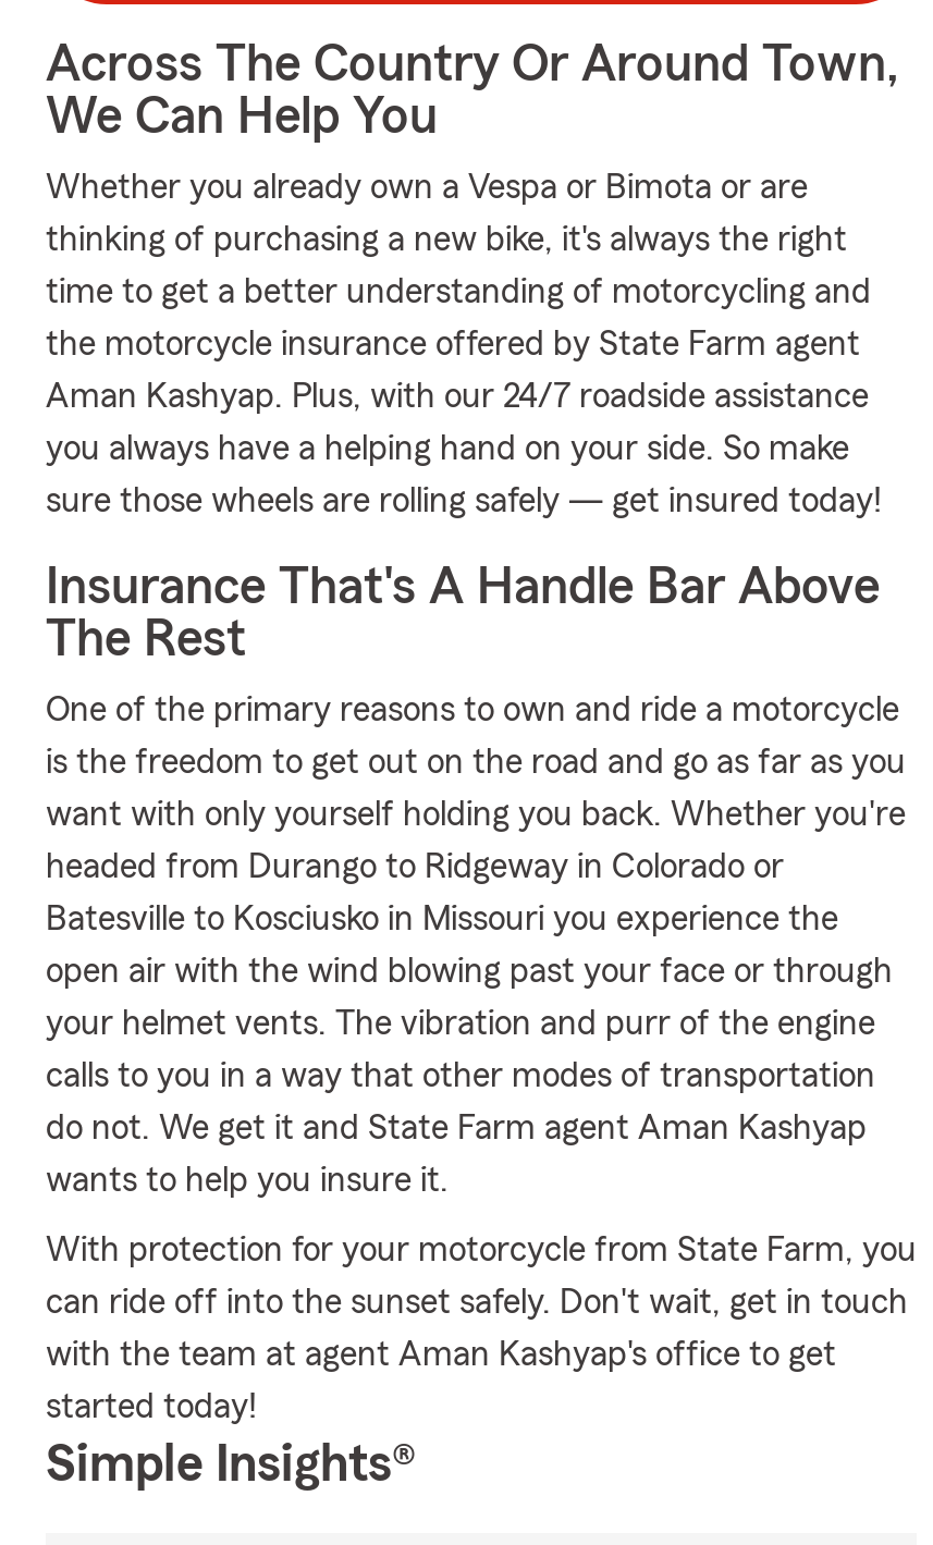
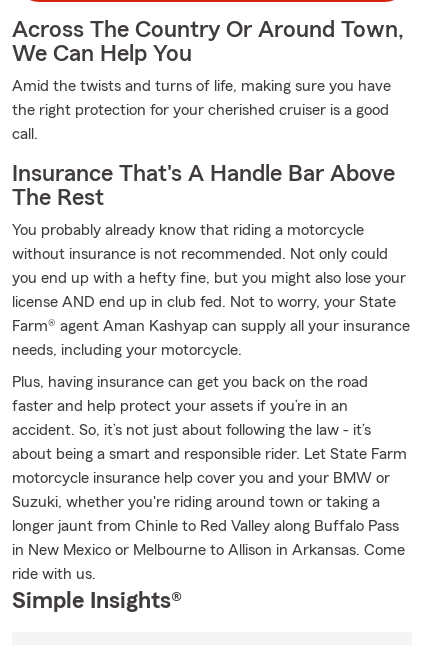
- Whether you already own a Vespa or Bimota or are
- thinking of purchasing a new bike, it's always the right
- time to get a better understanding of motorcycling and
- the motorcycle insurance offered by State Farm agent
- Aman Kashyap. Plus, with our 24/7 roadside assistance
- you always have a helping hand on your side. So make
- sure those wheels are rolling safely — get insured today!
+ Amid the twists and turns of life, making sure you have
+ the right protection for your cherished cruiser is a good
+ call.

moved up: Insurance That's A Handle Bar Above | The Rest

- One of the primary reasons to own and ride a motorcycle
- is the freedom to get out on the road and go as far as you
- want with only yourself holding you back. Whether you're
- headed from Durango to Ridgeway in Colorado or
- Batesville to Kosciusko in Missouri you experience the
- open air with the wind blowing past your face or through
- your helmet vents. The vibration and purr of the engine
- calls to you in a way that other modes of transportation
- do not. We get it and State Farm agent Aman Kashyap
- wants to help you insure it.
- With protection for your motorcycle from State Farm, you
- can ride off into the sunset safely. Don't wait, get in touch
- with the team at agent Aman Kashyap's office to get
- started today!
+ You probably already know that riding a motorcycle
+ without insurance is not recommended. Not only could
+ you end up with a hefty fine, but you might also lose your
+ license AND end up in club fed. Not to worry, your State
+ Farm® agent Aman Kashyap can supply all your insurance
+ needs, including your motorcycle.
+ Plus, having insurance can get you back on the road
+ faster and help protect your assets if you’re in an
+ accident. So, it’s not just about following the law - it’s
+ about being a smart and responsible rider. Let State Farm
+ motorcycle insurance help cover you and your BMW or
+ Suzuki, whether you're riding around town or taking a
+ longer jaunt from Chinle to Red Valley along Buffalo Pass
+ in New Mexico or Melbourne to Allison in Arkansas. Come
+ ride with us.
